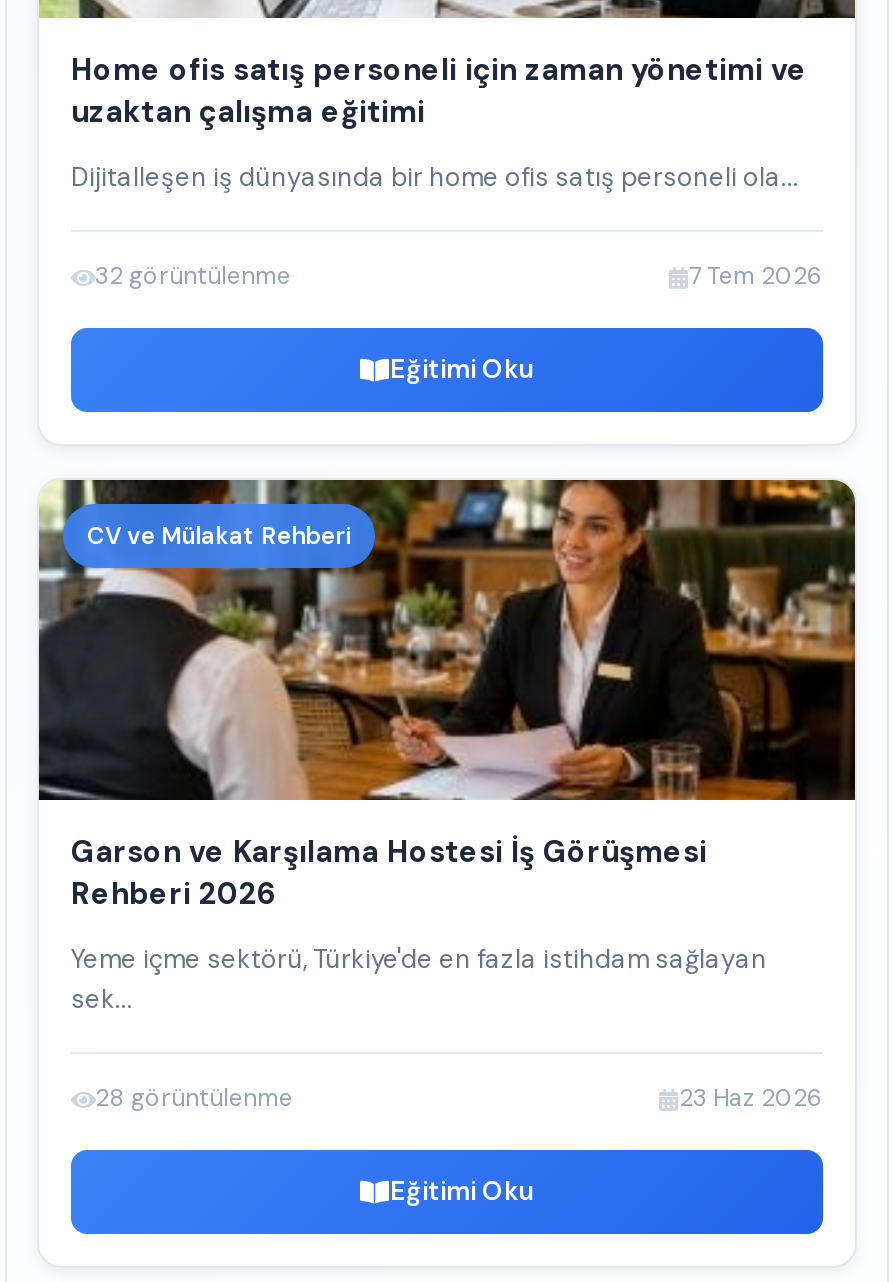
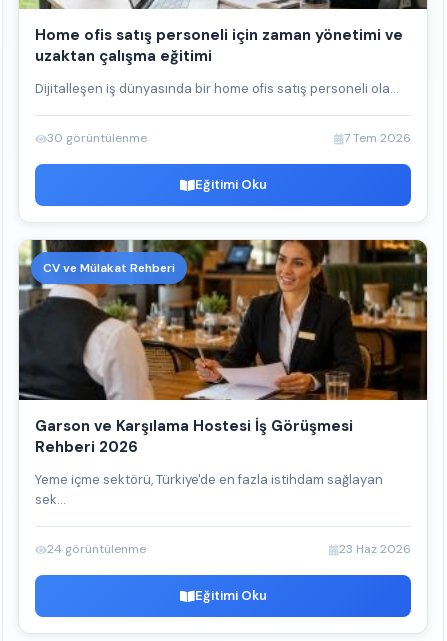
- 32 görüntülenme
+ 30 görüntülenme

- 28 görüntülenme
+ 24 görüntülenme
